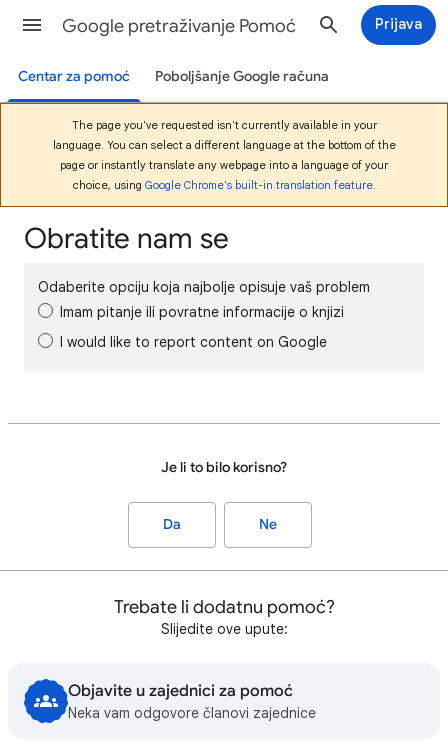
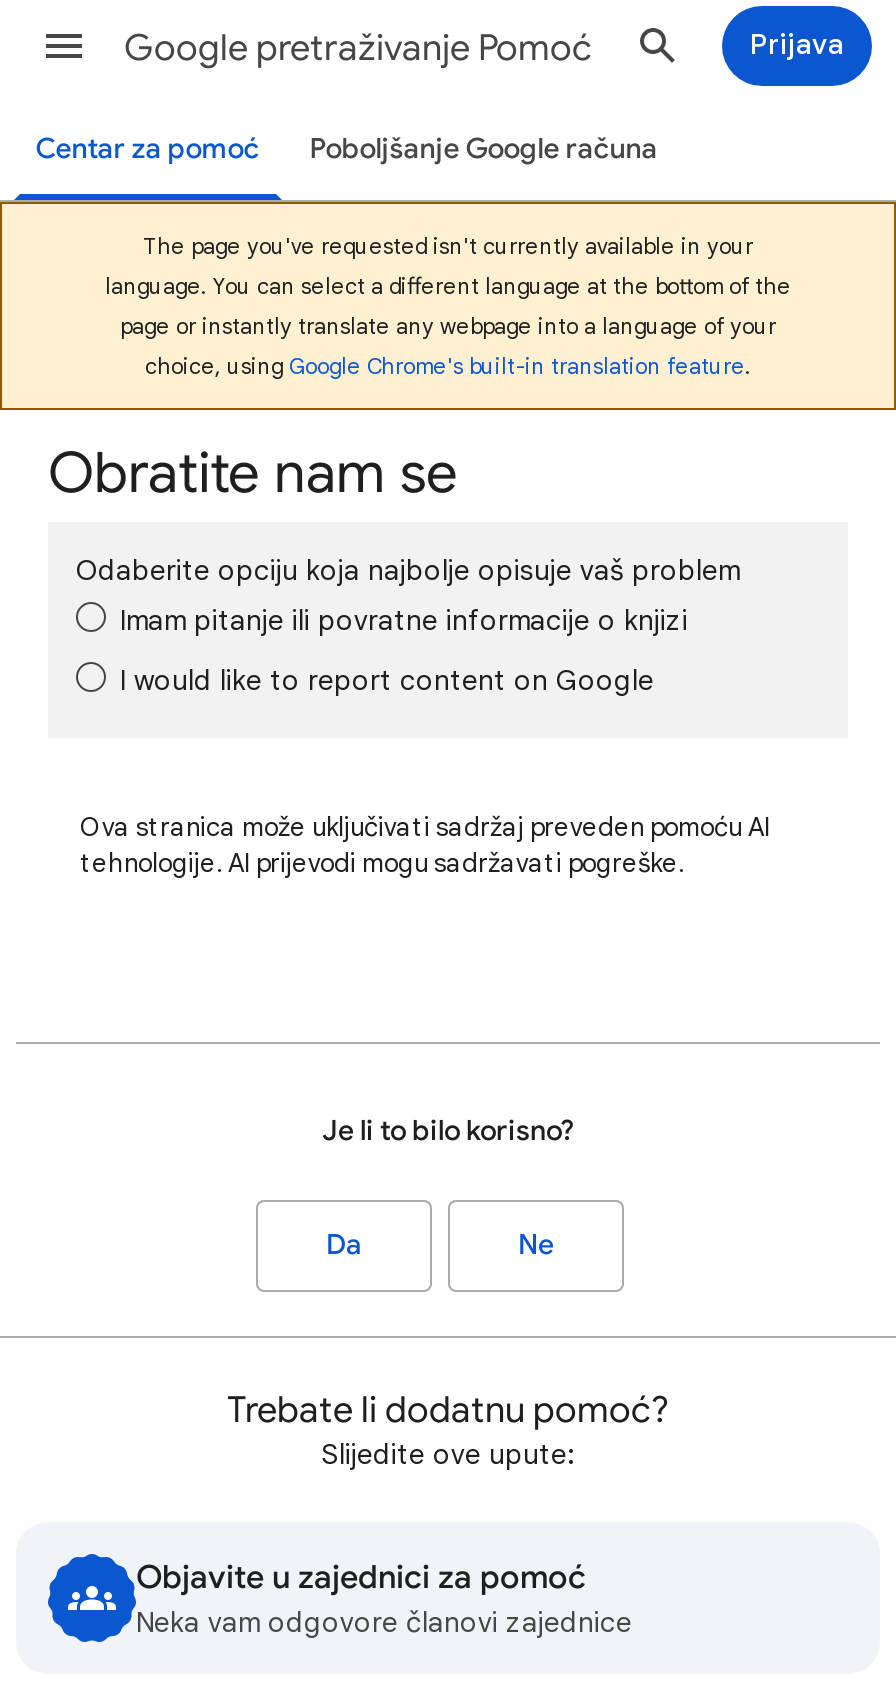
+ Ova stranica može uključivati sadržaj preveden pomoću AI
+ tehnologije. AI prijevodi mogu sadržavati pogreške.
